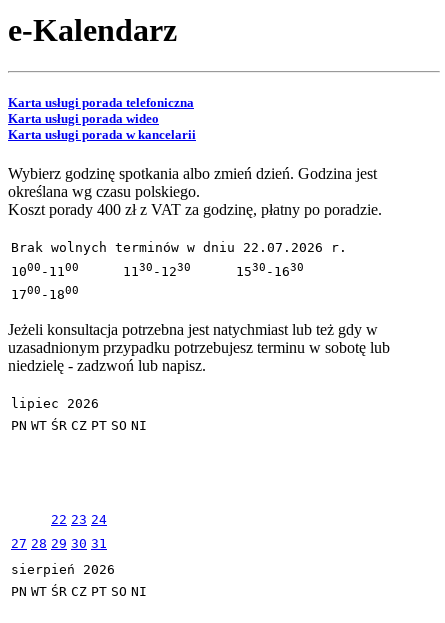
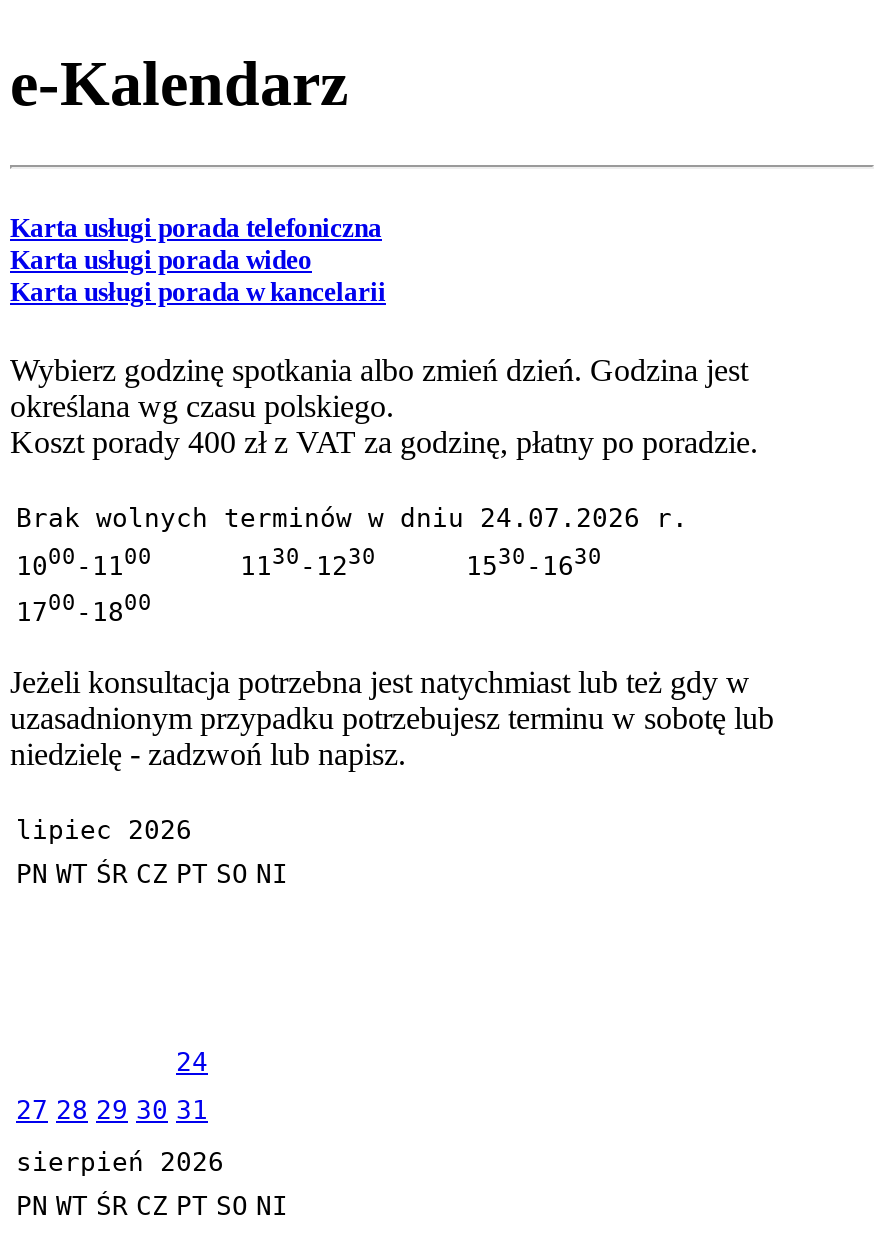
- Brak wolnych terminów w dniu 22.07.2026 r.
+ Brak wolnych terminów w dniu 24.07.2026 r.

- 22 23 24
+ 24
